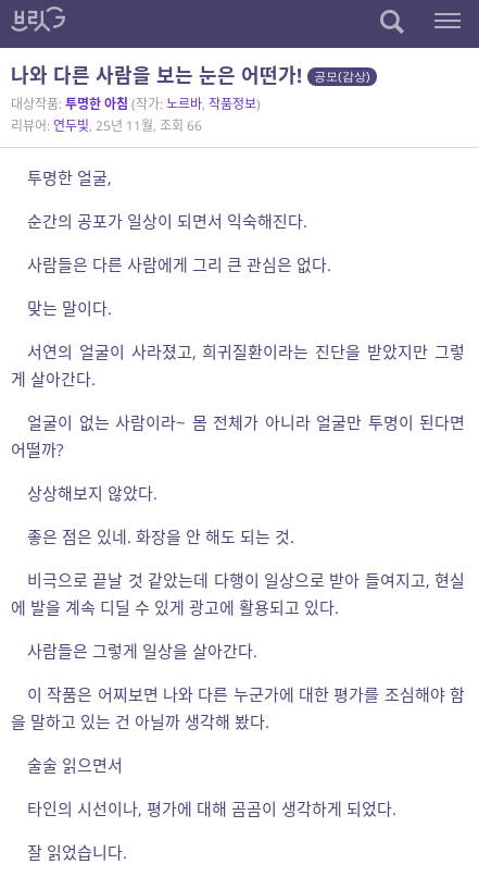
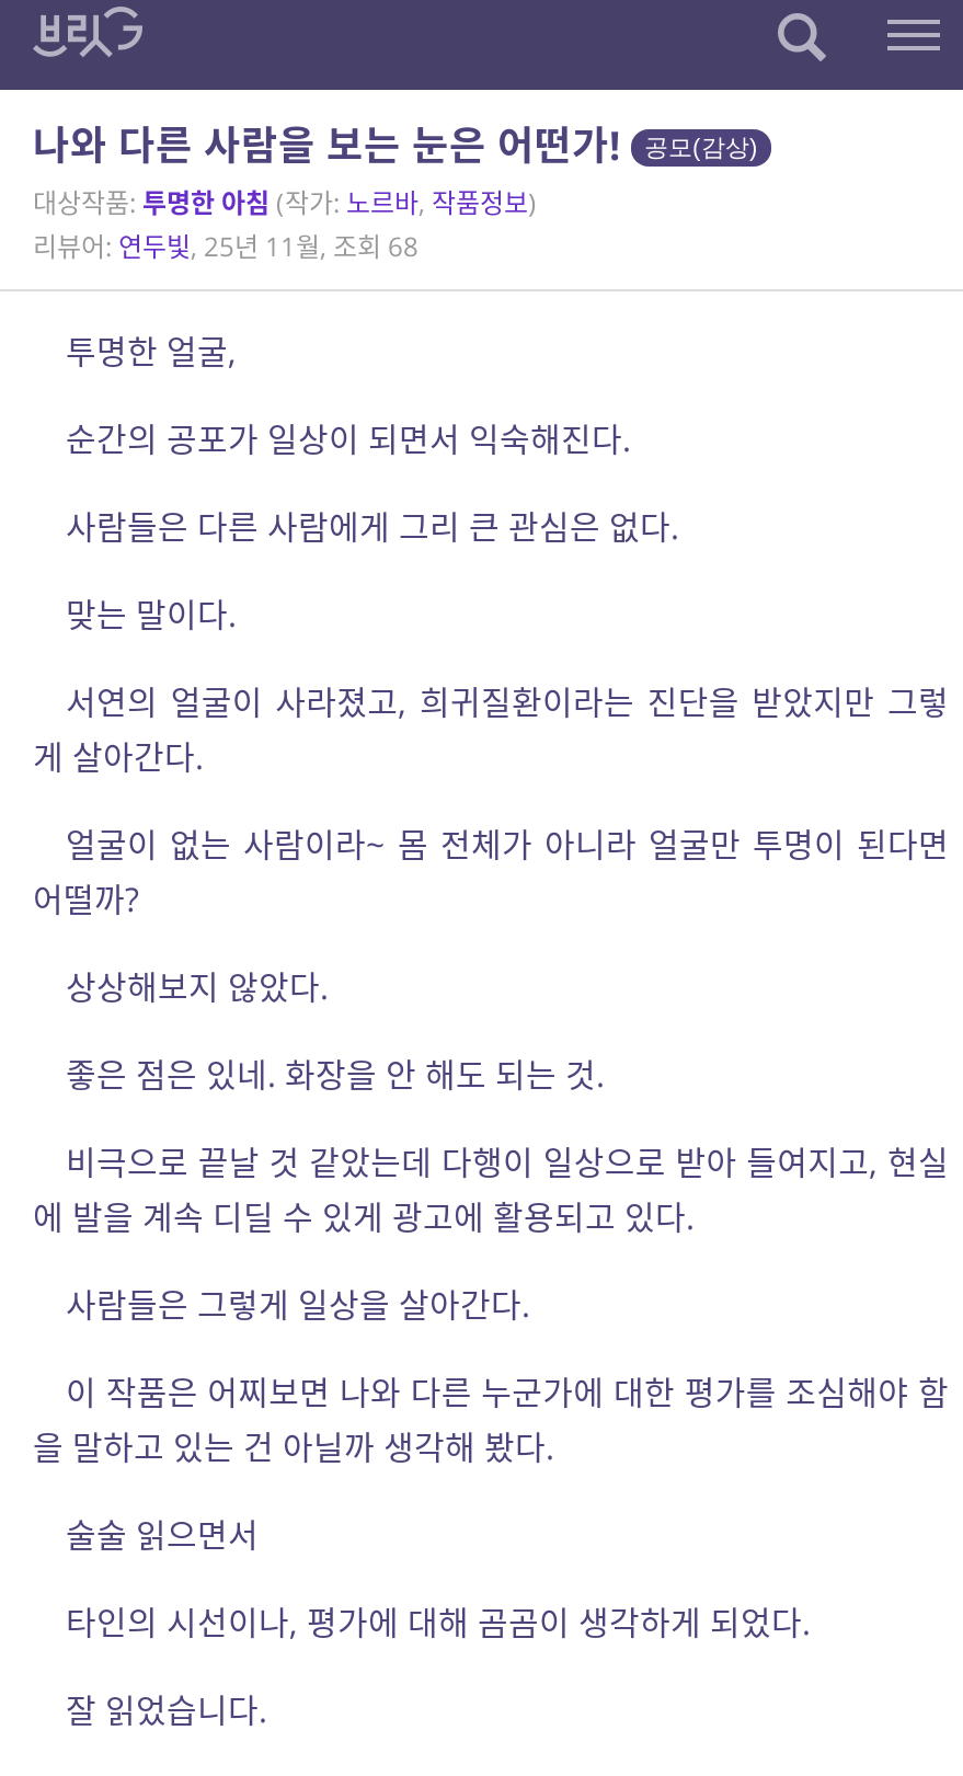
- 리뷰어: 연두빛, 25년 11월, 조회 66
+ 리뷰어: 연두빛, 25년 11월, 조회 68
